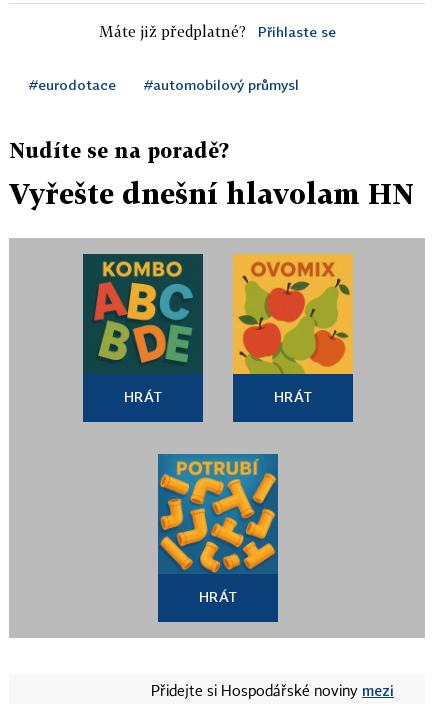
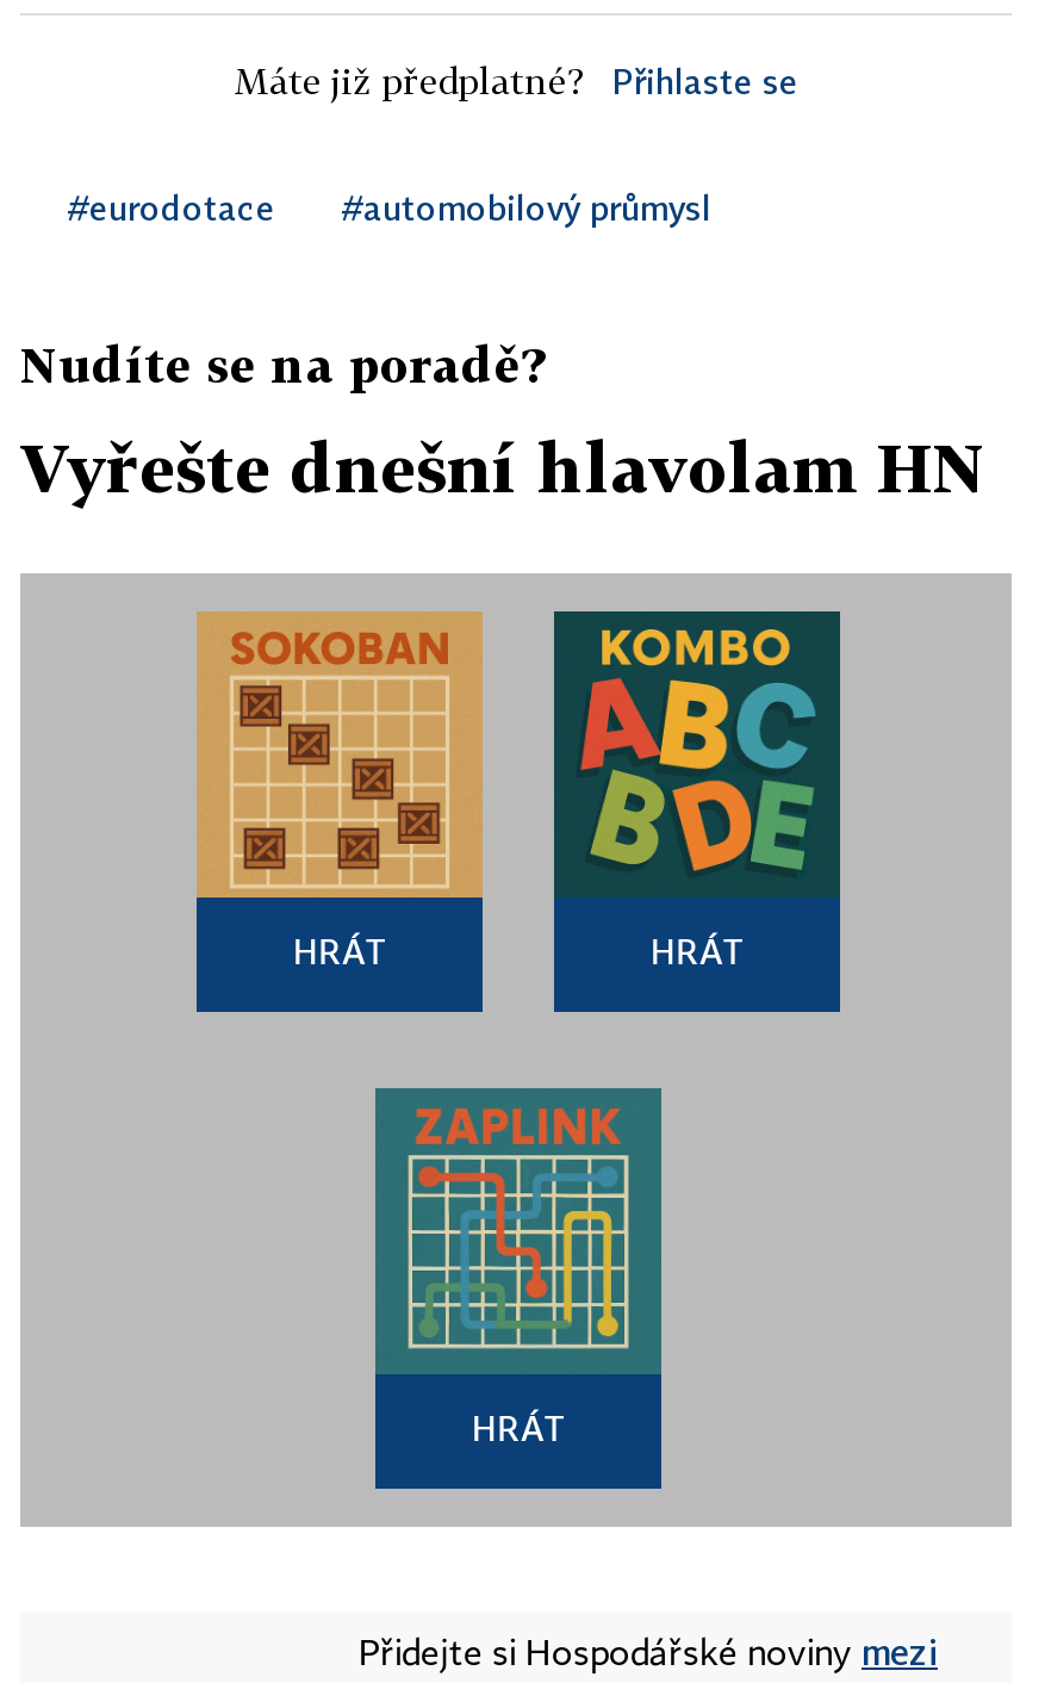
- [image]
+ [image]

- [image]
+ [image]

- [image]
+ [image]
